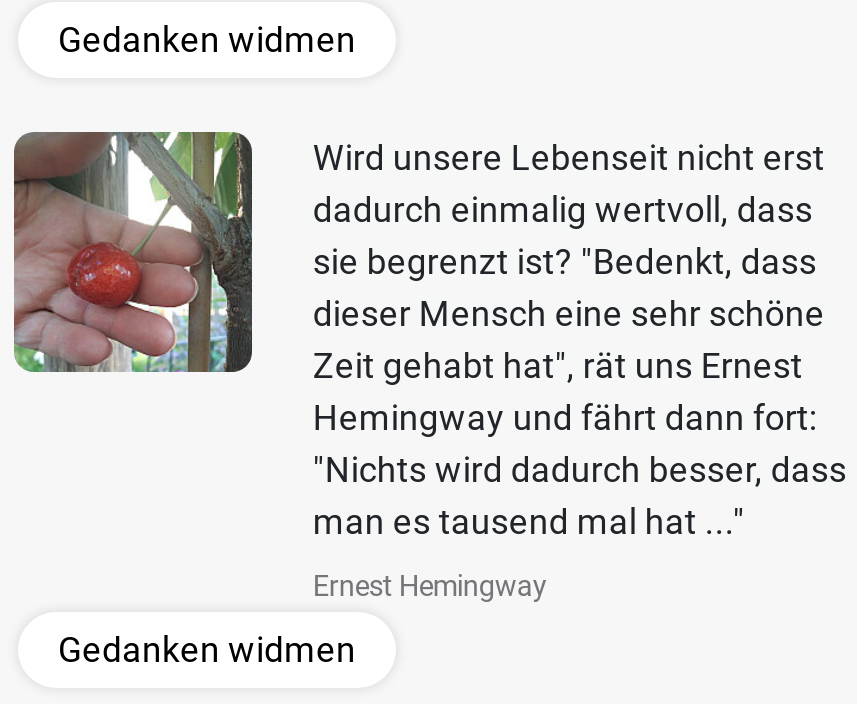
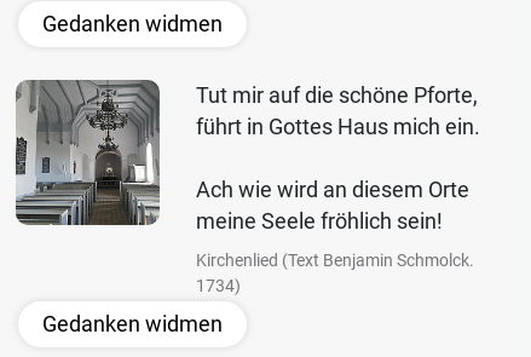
- [image]
- Wird unsere Lebenseit nicht erst
- dadurch einmalig wertvoll, dass
- sie begrenzt ist? "Bedenkt, dass
- dieser Mensch eine sehr schöne
- Zeit gehabt hat", rät uns Ernest
- Hemingway und fährt dann fort:
- "Nichts wird dadurch besser, dass
- man es tausend mal hat ..."
- Ernest Hemingway
+ [image]
+ Tut mir auf die schöne Pforte,
+ führt in Gottes Haus mich ein.
+ Ach wie wird an diesem Orte
+ meine Seele fröhlich sein!
+ Kirchenlied (Text Benjamin Schmolck.
+ 1734)
